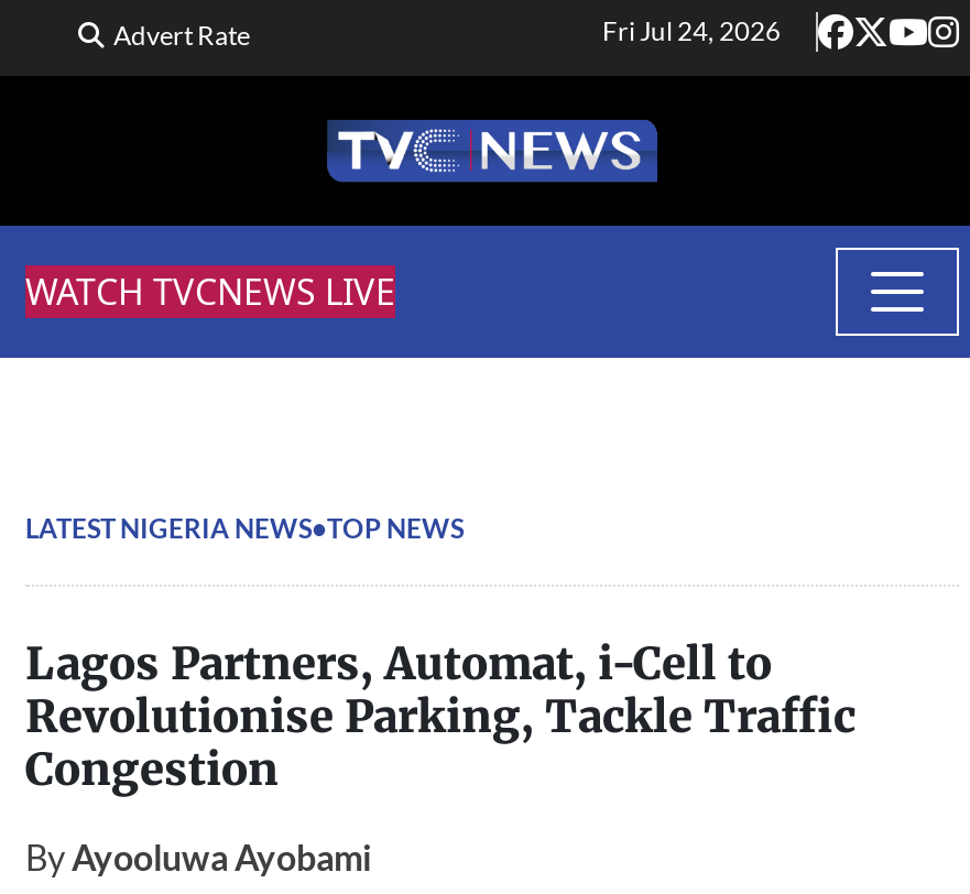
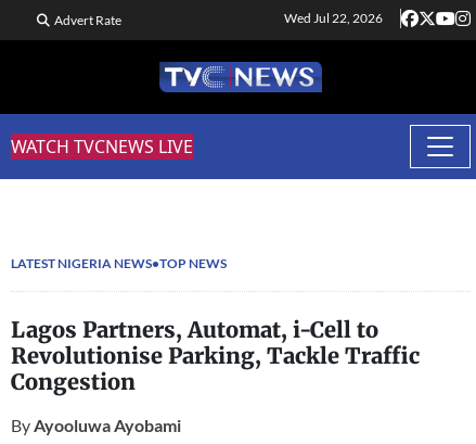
- Fri Jul 24, 2026
+ Wed Jul 22, 2026
